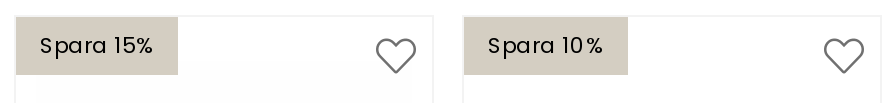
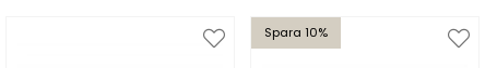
- Spara 15%
